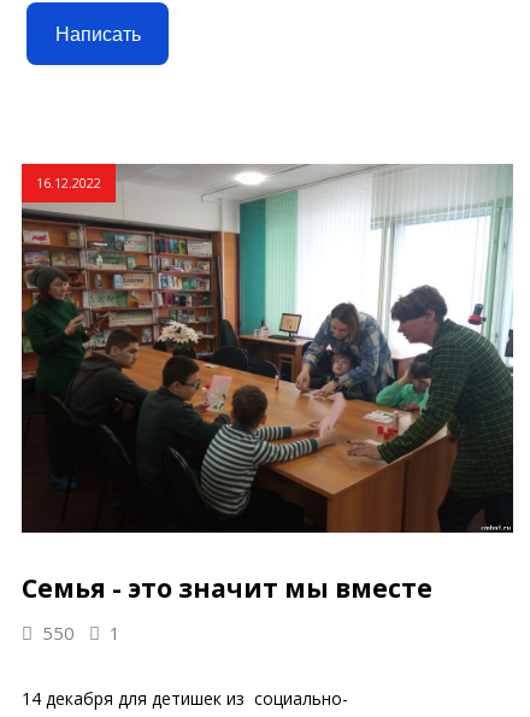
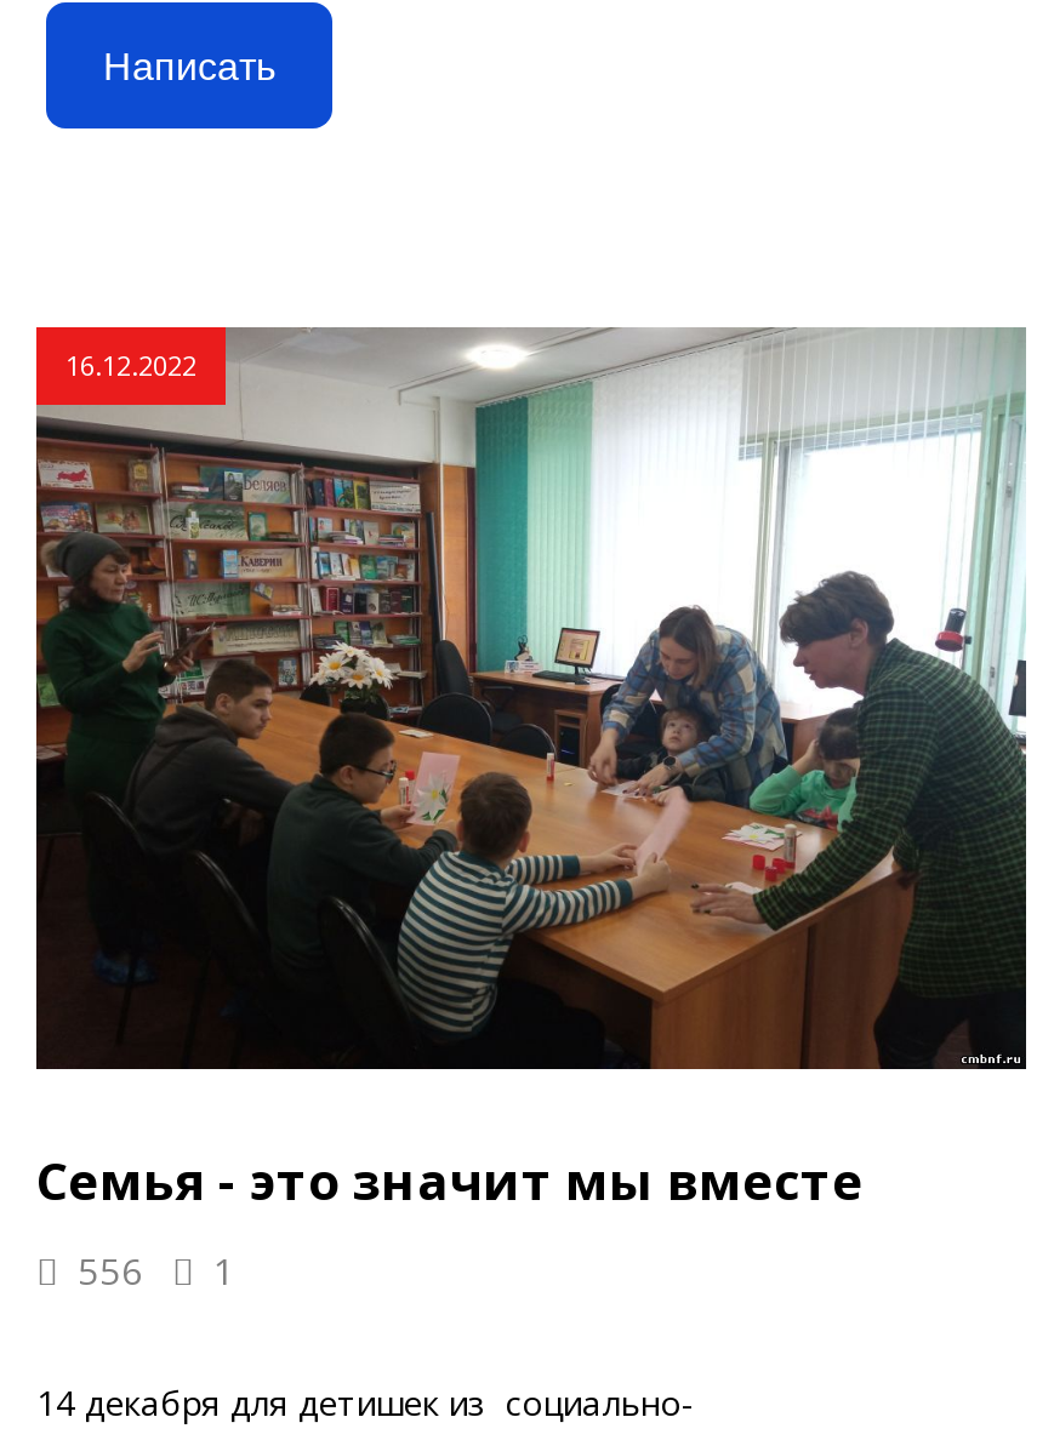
- 550 1
+ 556 1
